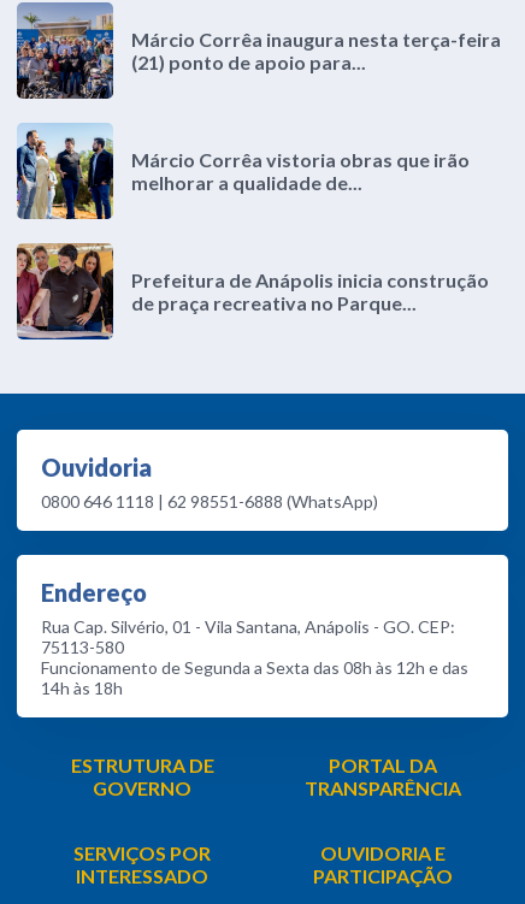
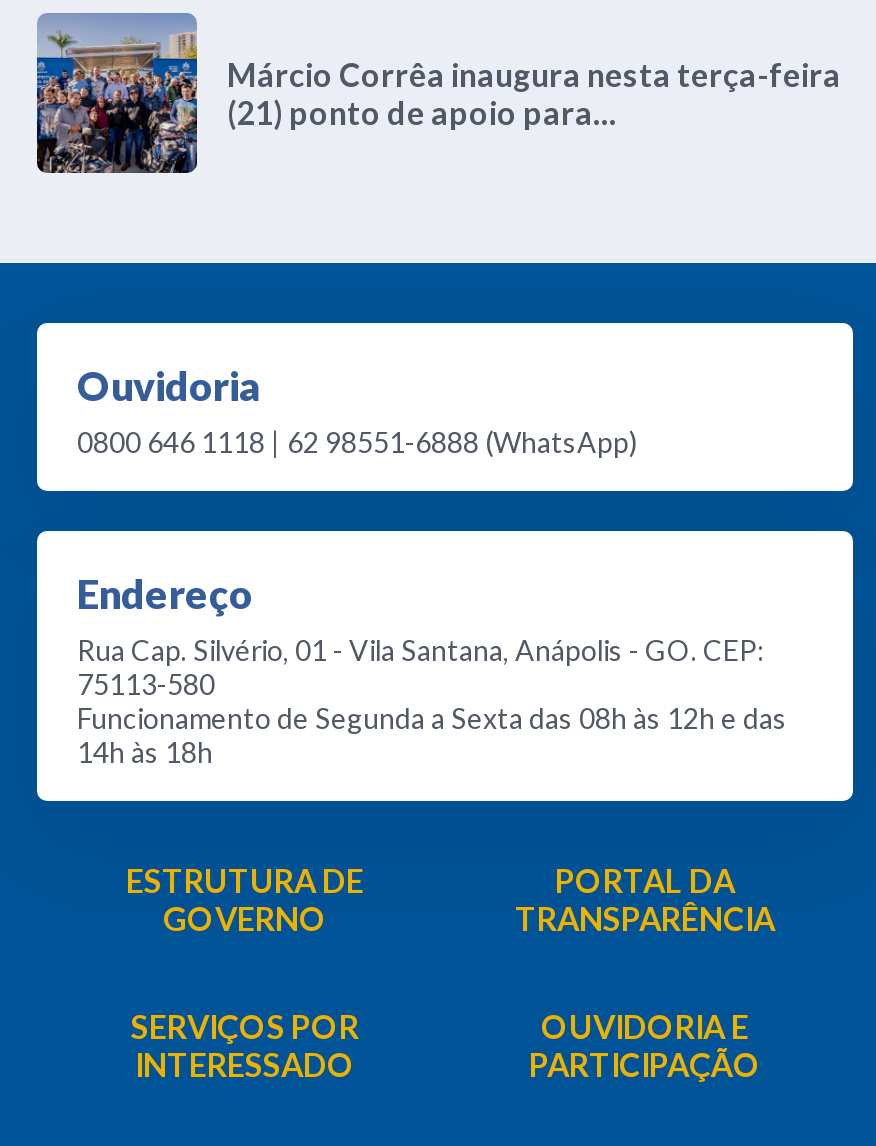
- [image]
- Márcio Corrêa vistoria obras que irão
- melhorar a qualidade de...

- [image]
- Prefeitura de Anápolis inicia construção
- de praça recreativa no Parque...
